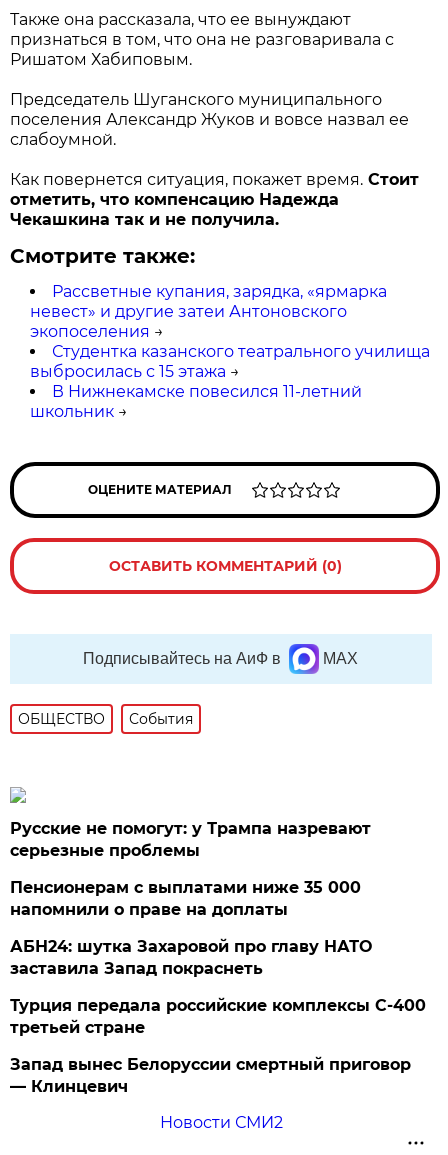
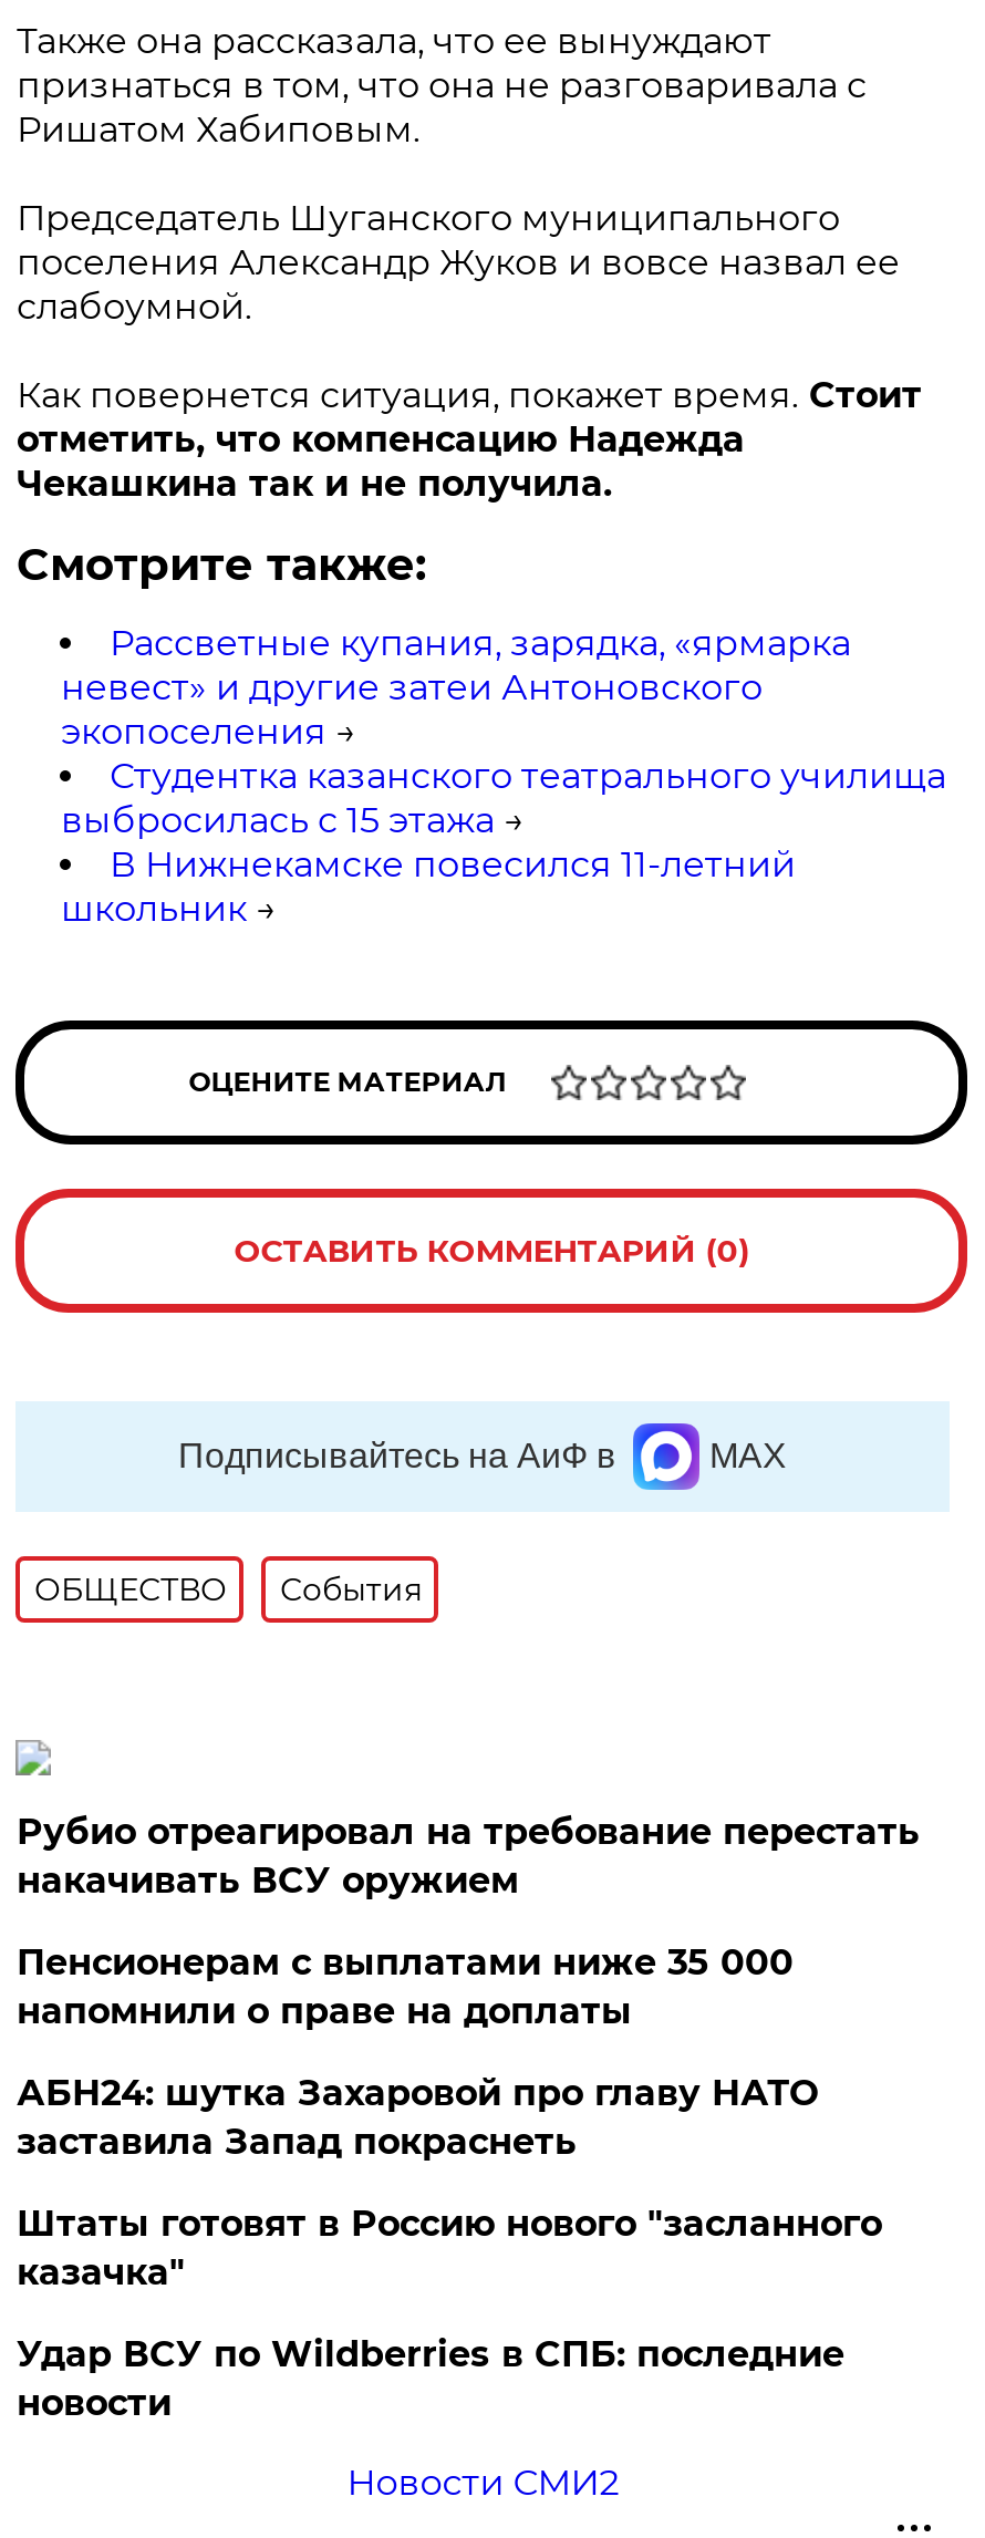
- Русские не помогут: у Трампа назревают
- серьезные проблемы
+ Рубио отреагировал на требование перестать
+ накачивать ВСУ оружием

- Турция передала российские комплексы С-400
- третьей стране
+ Штаты готовят в Россию нового "засланного
+ казачка"

- Запад вынес Белоруссии смертный приговор
- — Клинцевич
+ Удар ВСУ по Wildberries в СПБ: последние
+ новости
